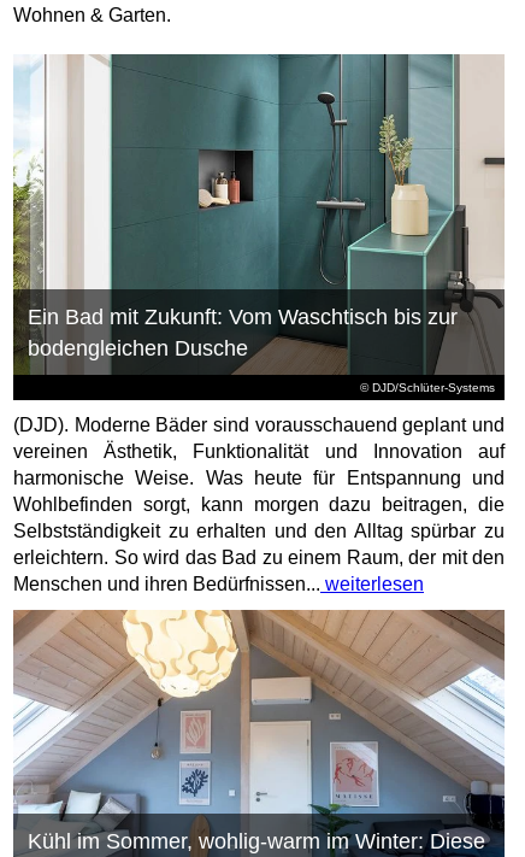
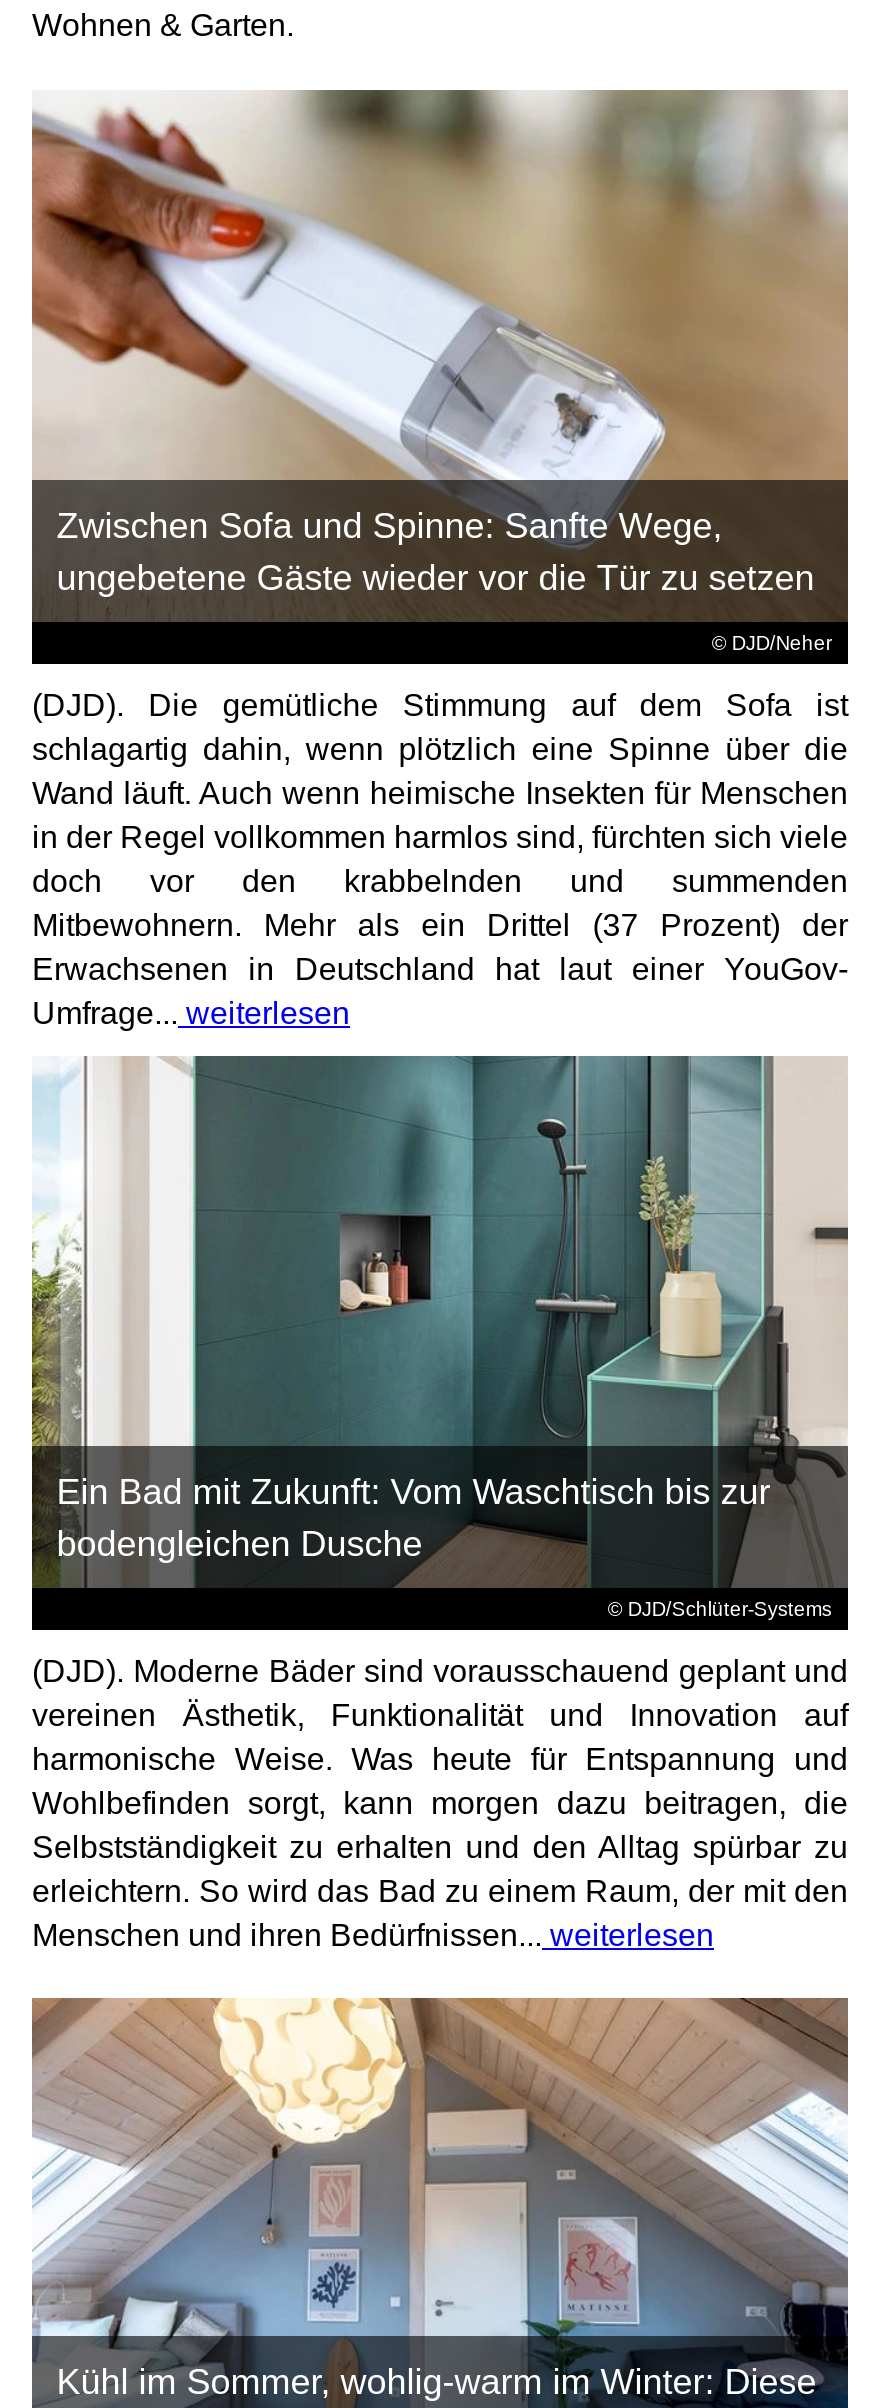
+ [image]
+ Zwischen Sofa und Spinne: Sanfte Wege,
+ ungebetene Gäste wieder vor die Tür zu setzen
+ (DJD). Die gemütliche Stimmung auf dem Sofa ist
+ schlagartig dahin, wenn plötzlich eine Spinne über die
+ Wand läuft. Auch wenn heimische Insekten für Menschen
+ in der Regel vollkommen harmlos sind, fürchten sich viele
+ doch vor den krabbelnden und summenden
+ Mitbewohnern. Mehr als ein Drittel (37 Prozent) der
+ Erwachsenen in Deutschland hat laut einer YouGov-
+ Umfrage... weiterlesen

+ © DJD/Neher
